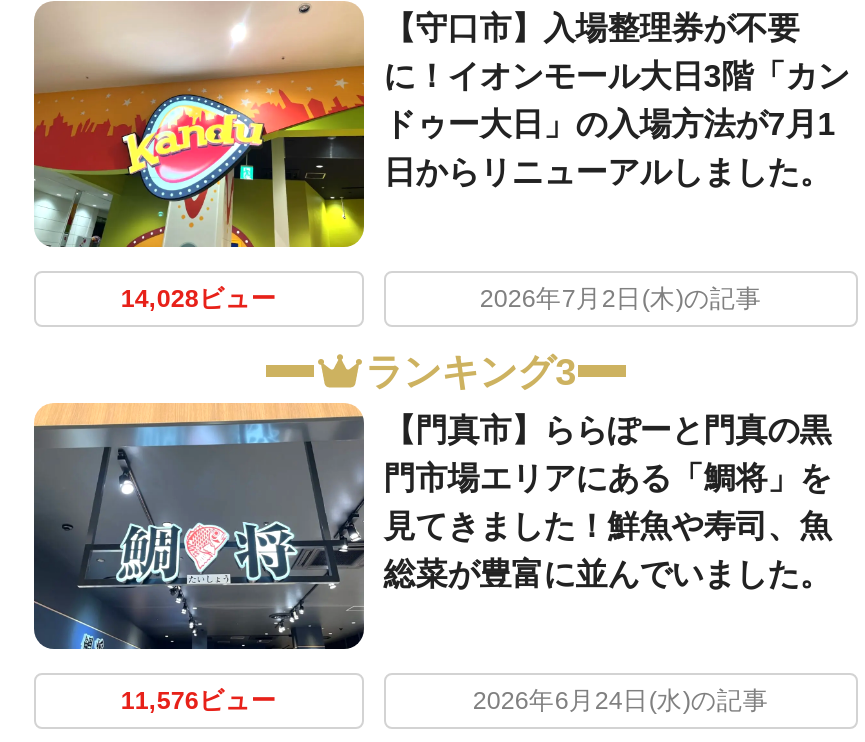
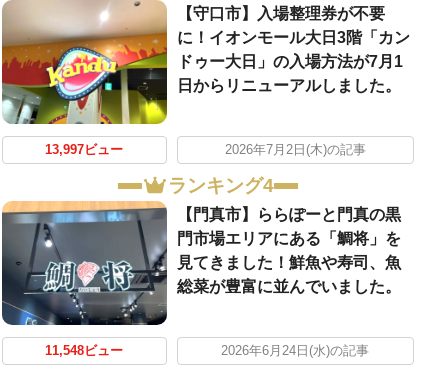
- 14,028ビュー
+ 13,997ビュー

- ランキング3
+ ランキング4

- 11,576ビュー
+ 11,548ビュー
